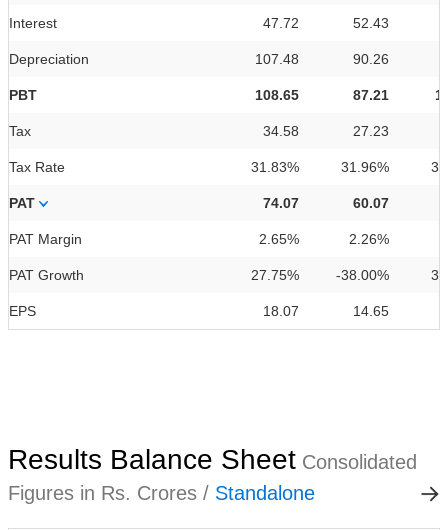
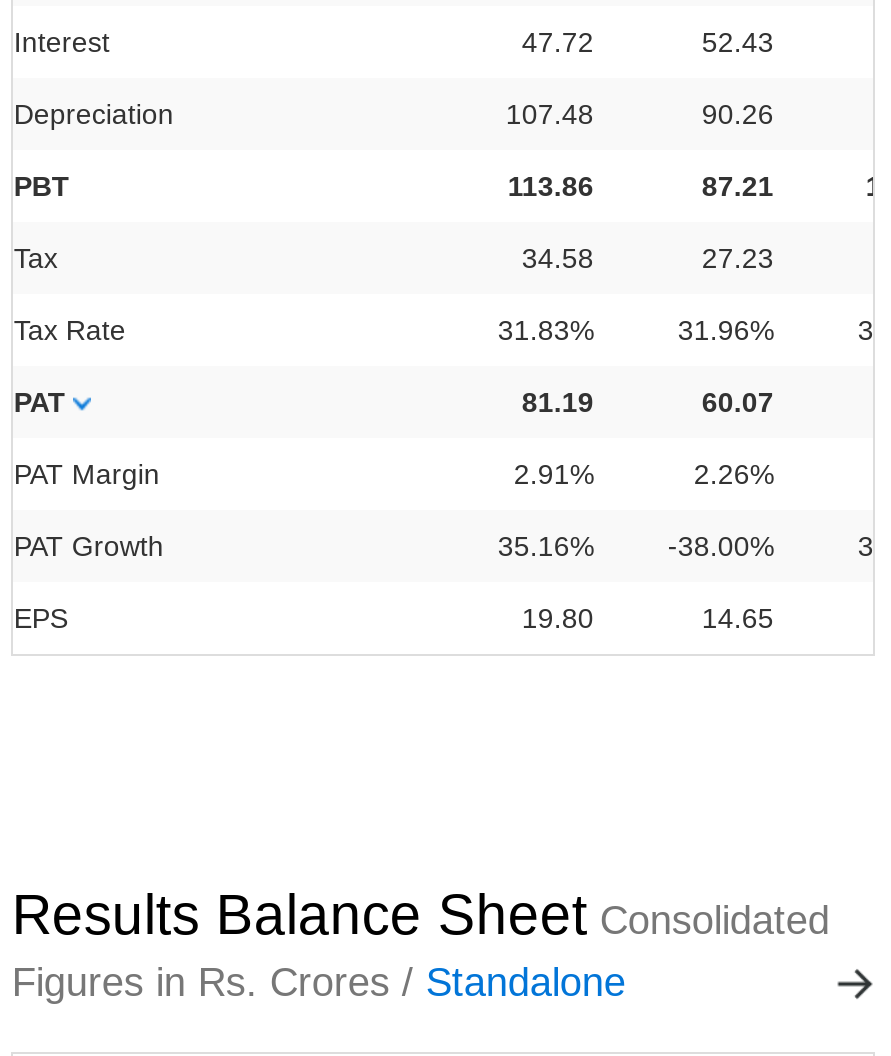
- 108.65
+ 113.86

- 74.07
+ 81.19

- 2.65%
+ 2.91%

- 27.75%
+ 35.16%

- 18.07
+ 19.80
